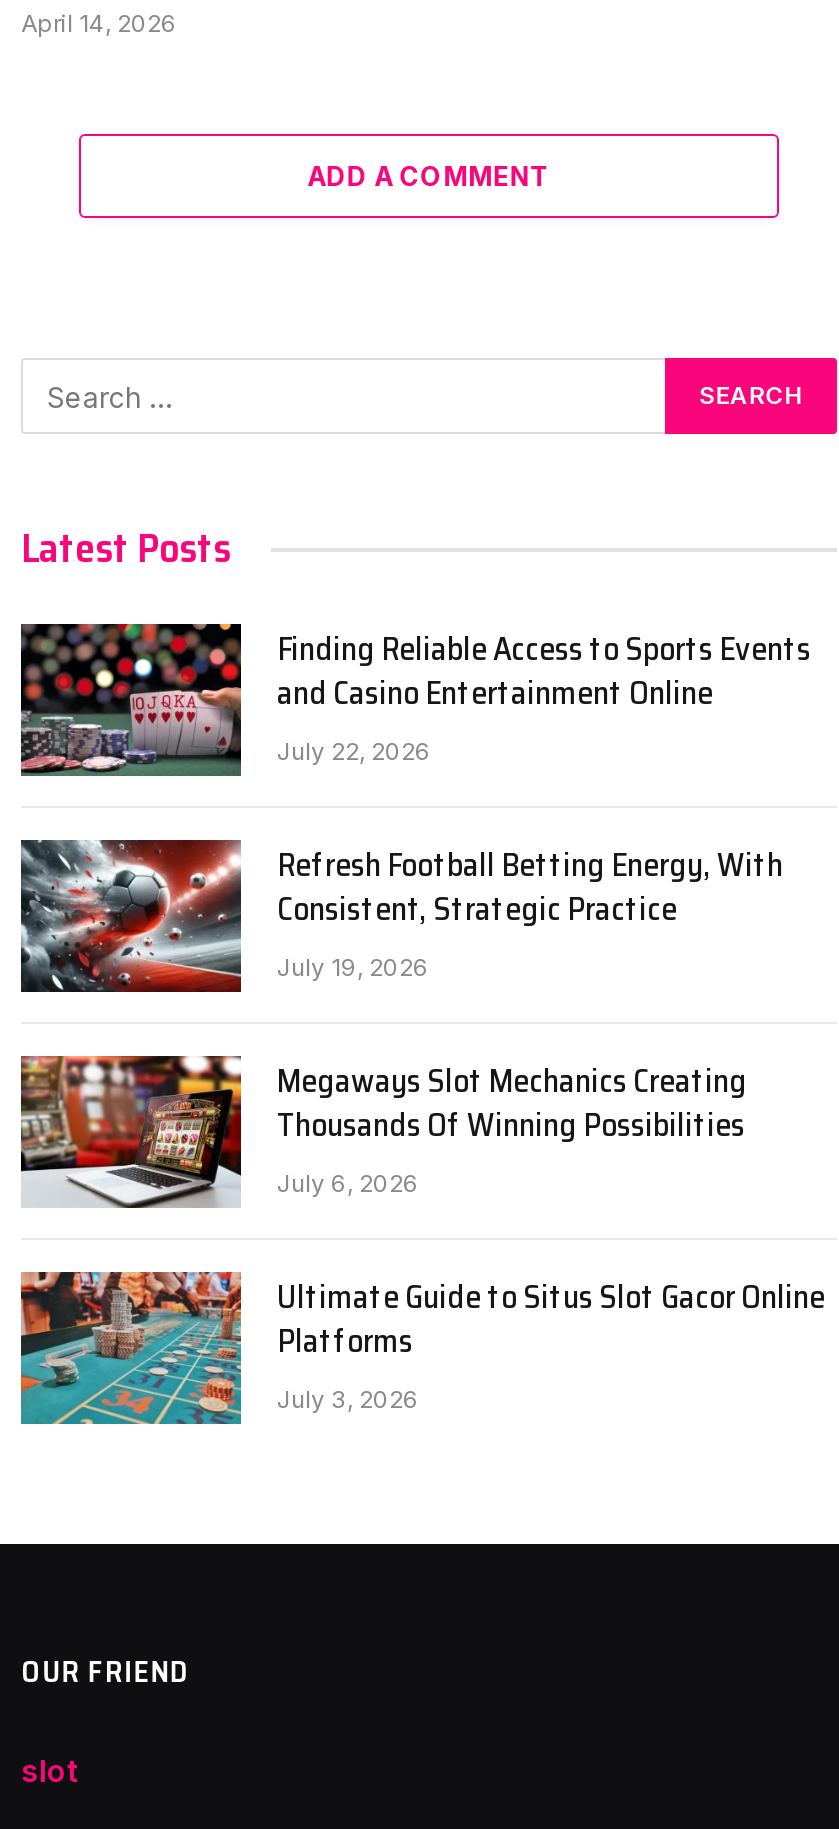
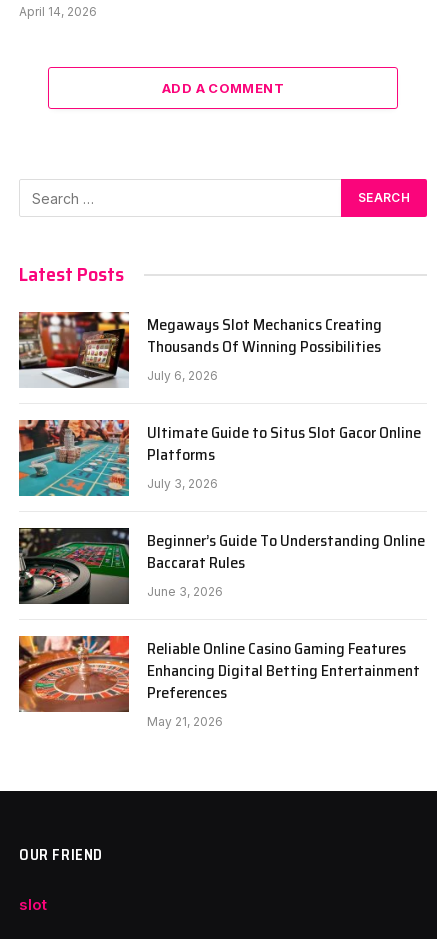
- [image]
- Finding Reliable Access to Sports Events
- and Casino Entertainment Online
- July 22, 2026
- Refresh Football Betting Energy, With
- Consistent, Strategic Practice
- July 19, 2026

- [image]

moved up: [image] | Megaways Slot Mechanics Creating | Thousands Of Winning Possibilities | July 6, 2026 | Ultimate Guide to Situs Slot Gacor Online | Platforms | July 3, 2026

+ [image]
+ Beginner’s Guide To Understanding Online
+ Baccarat Rules
+ June 3, 2026
+ Reliable Online Casino Gaming Features
+ Enhancing Digital Betting Entertainment
+ Preferences
+ May 21, 2026

+ [image]
